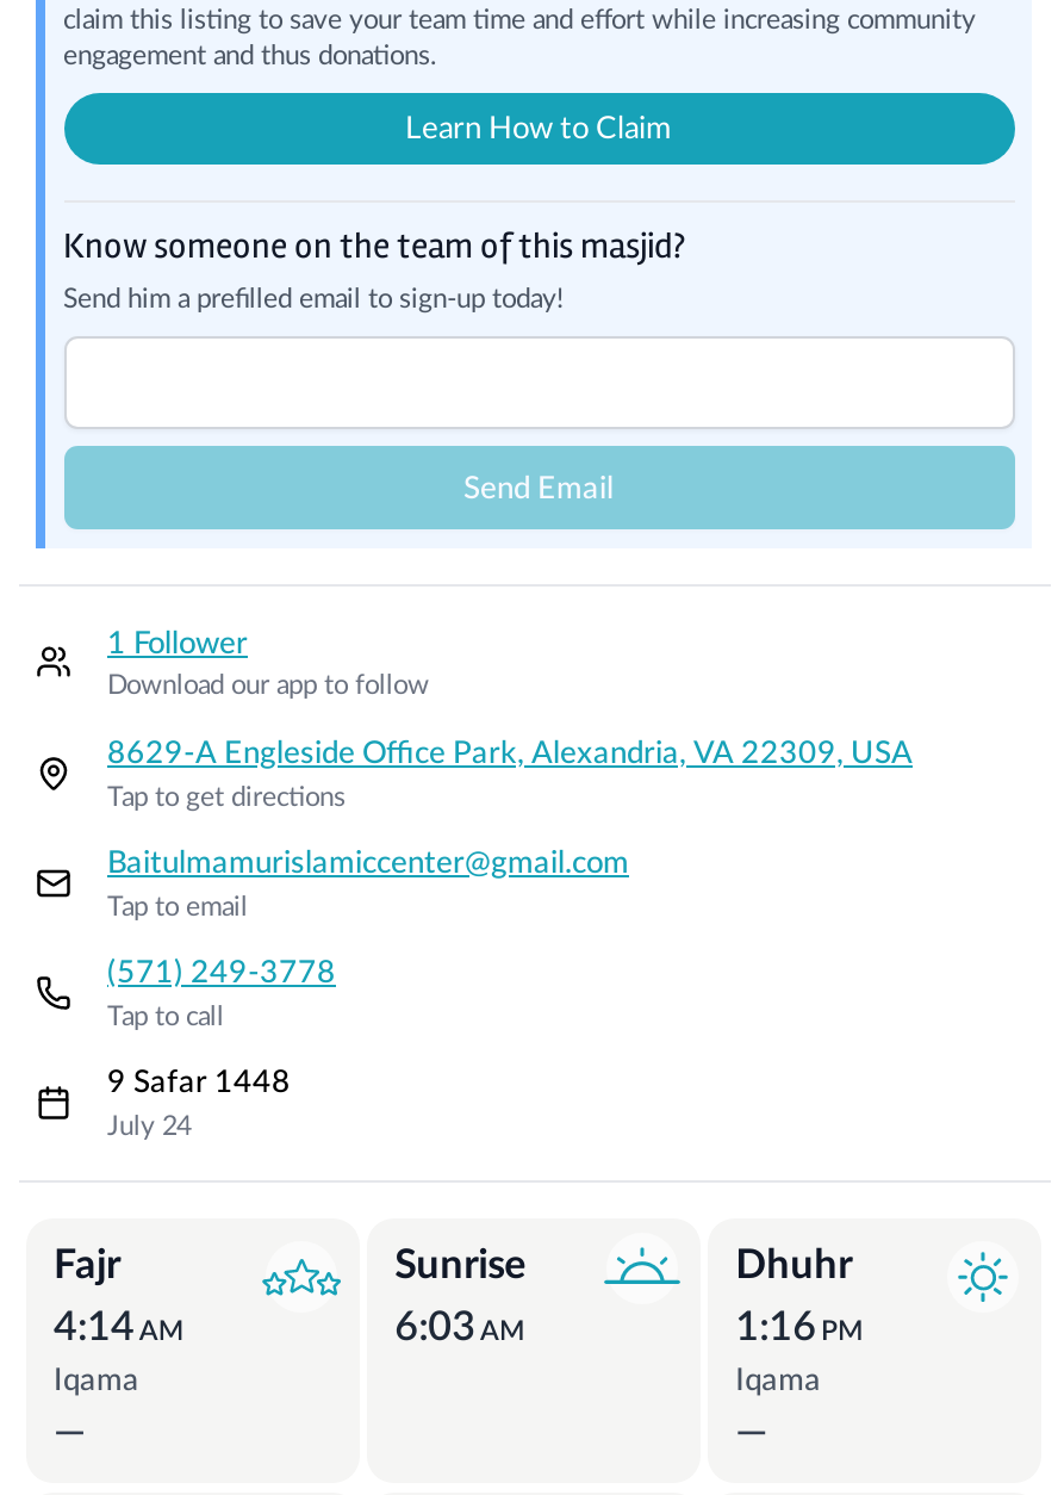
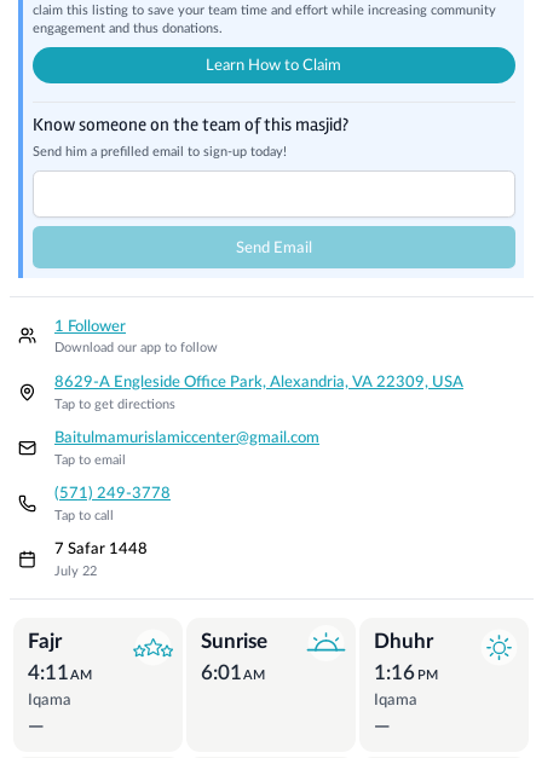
- 9 Safar 1448
+ 7 Safar 1448

- July 24
+ July 22

- 4:14 AM
+ 4:11 AM

- 6:03 AM
+ 6:01 AM
